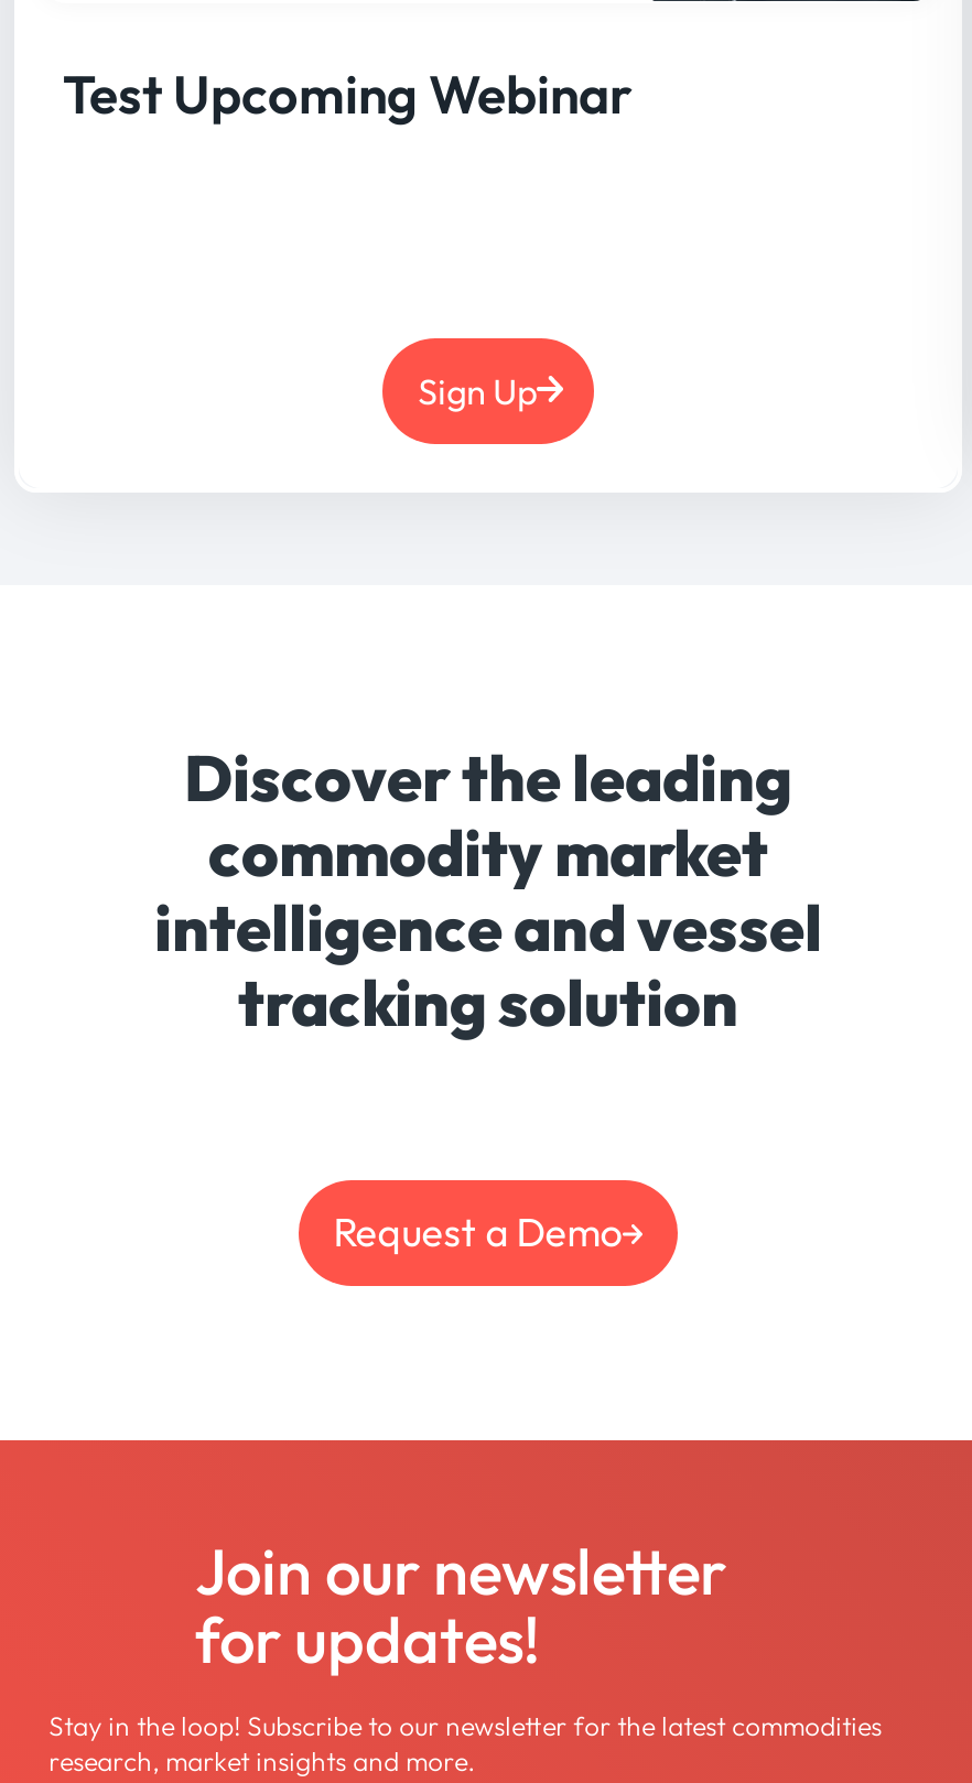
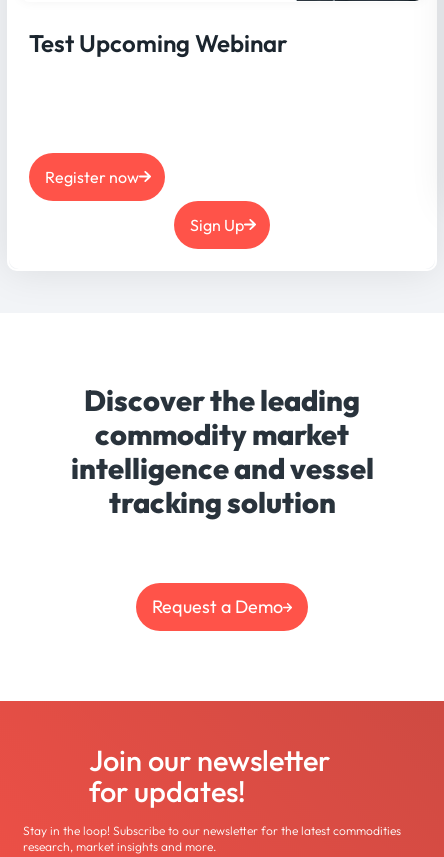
+ Register now
